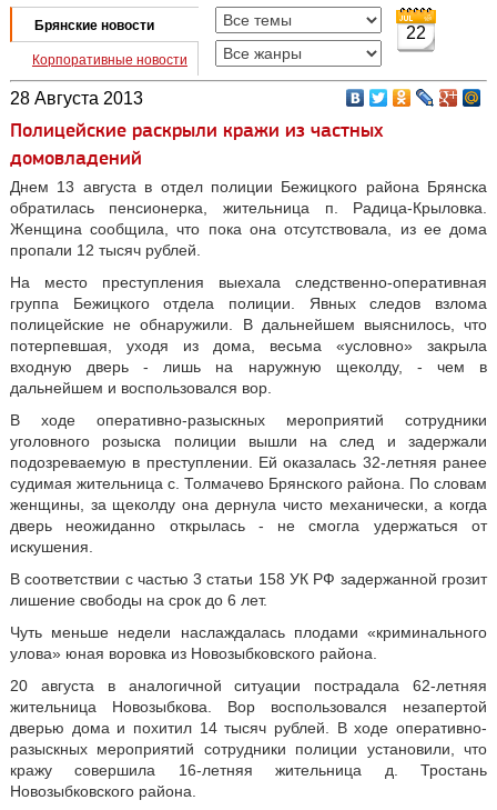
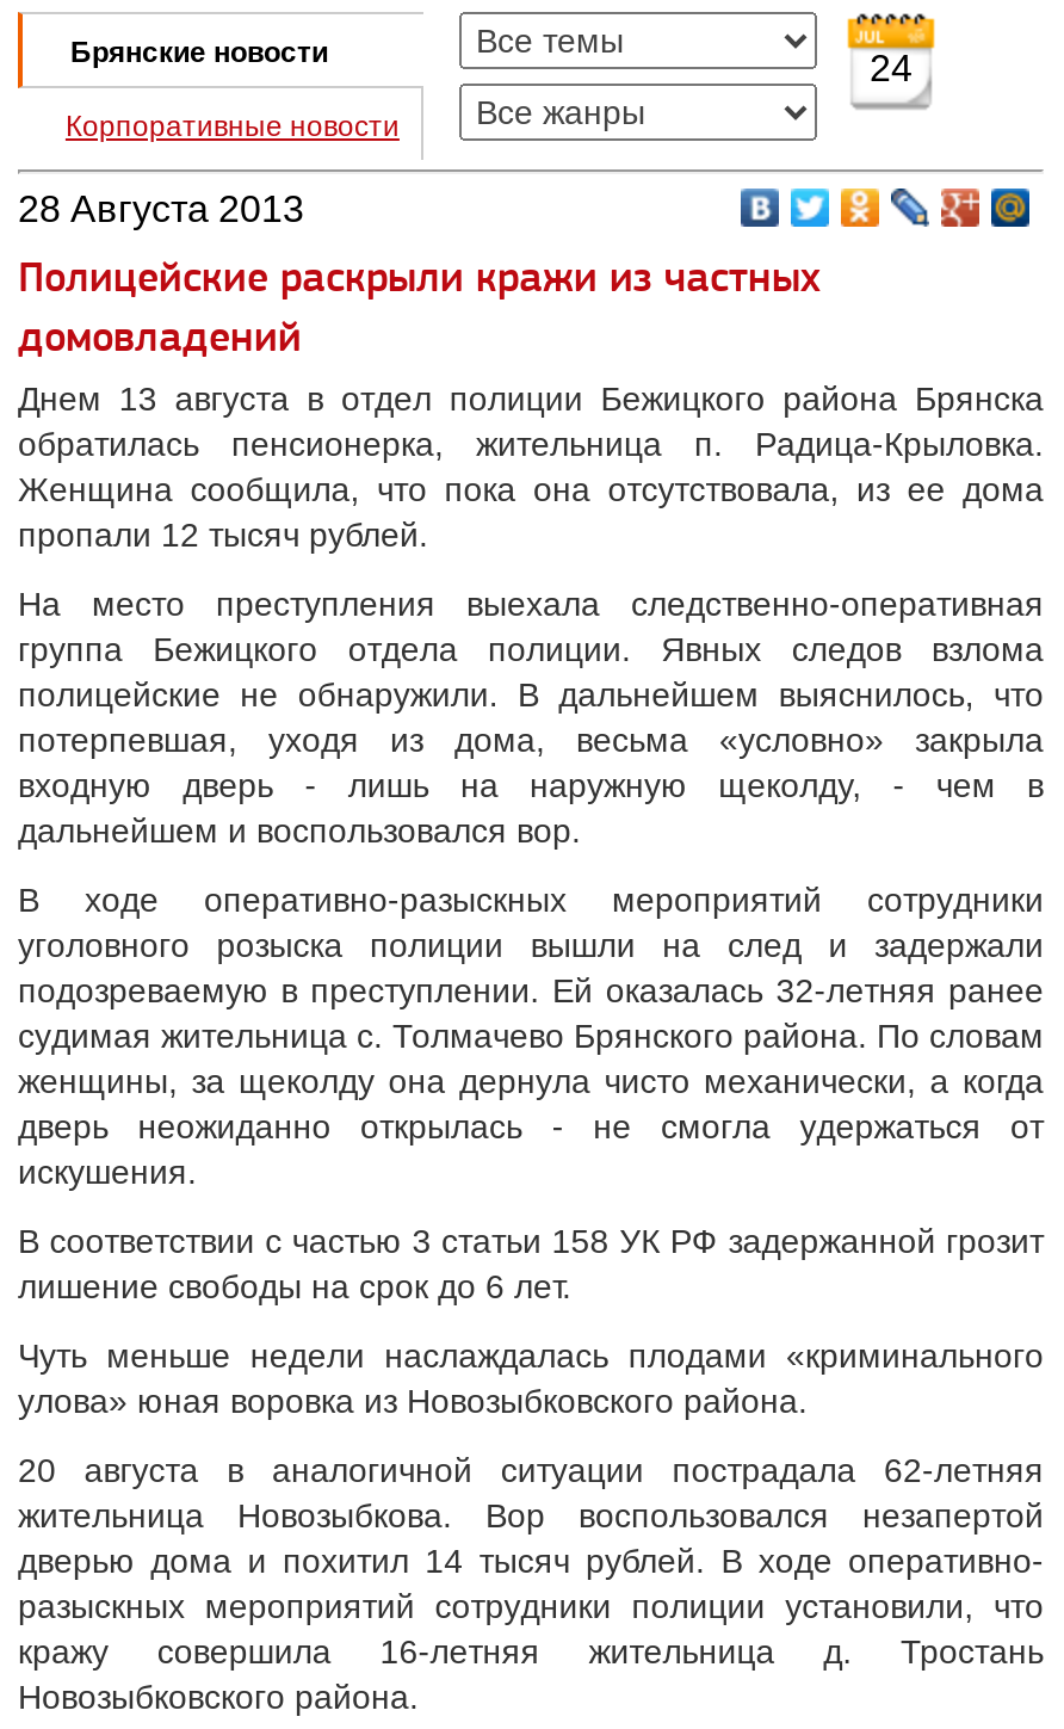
- 22
+ 24
